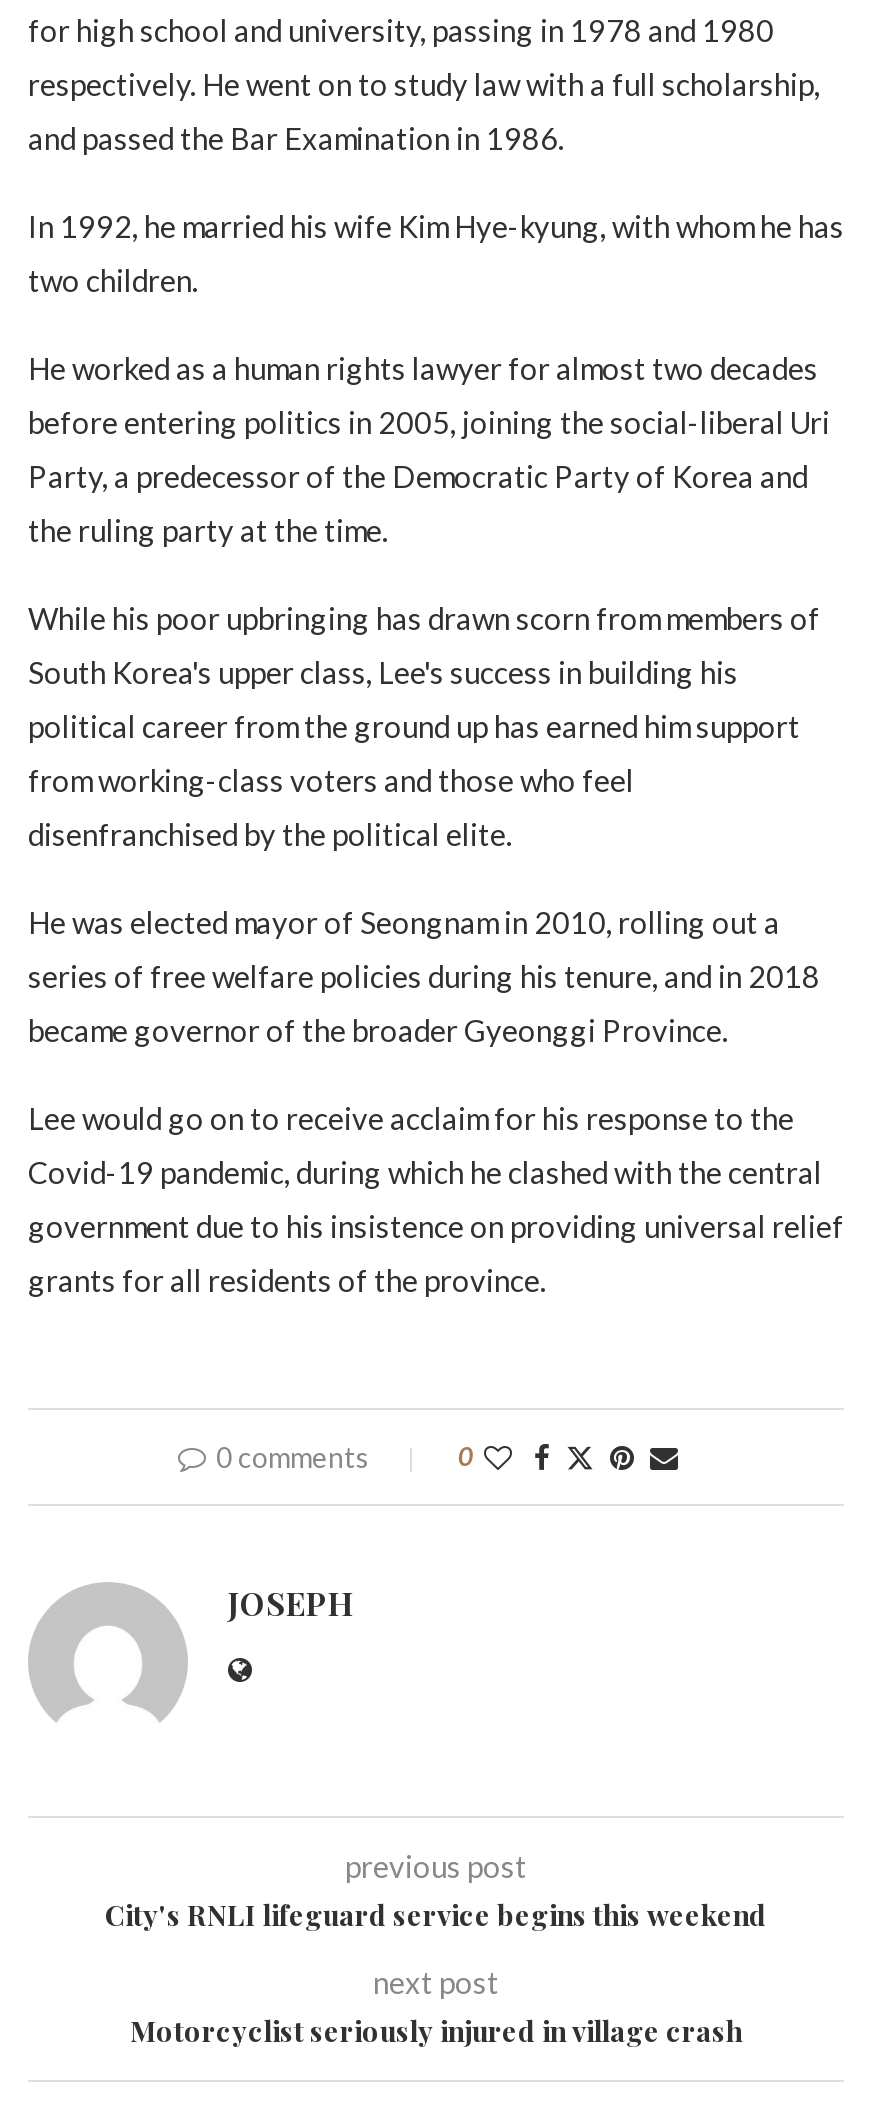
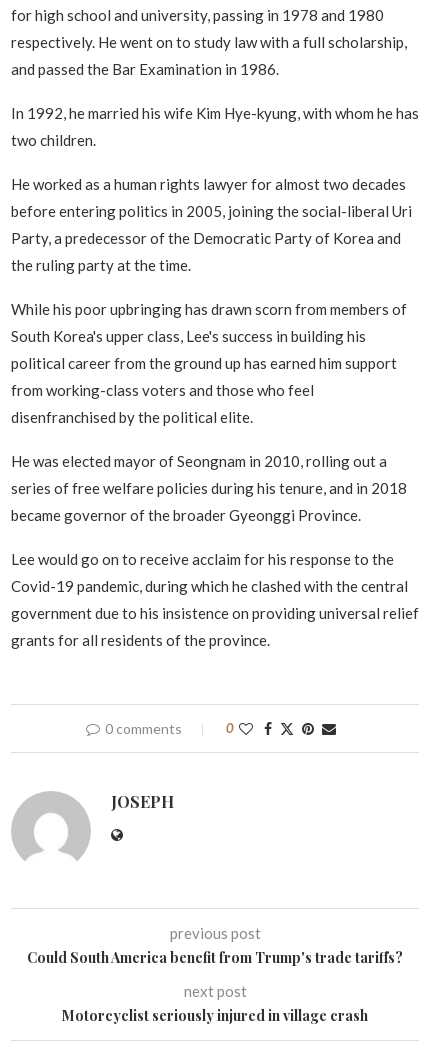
- City's RNLI lifeguard service begins this weekend
+ Could South America benefit from Trump's trade tariffs?
